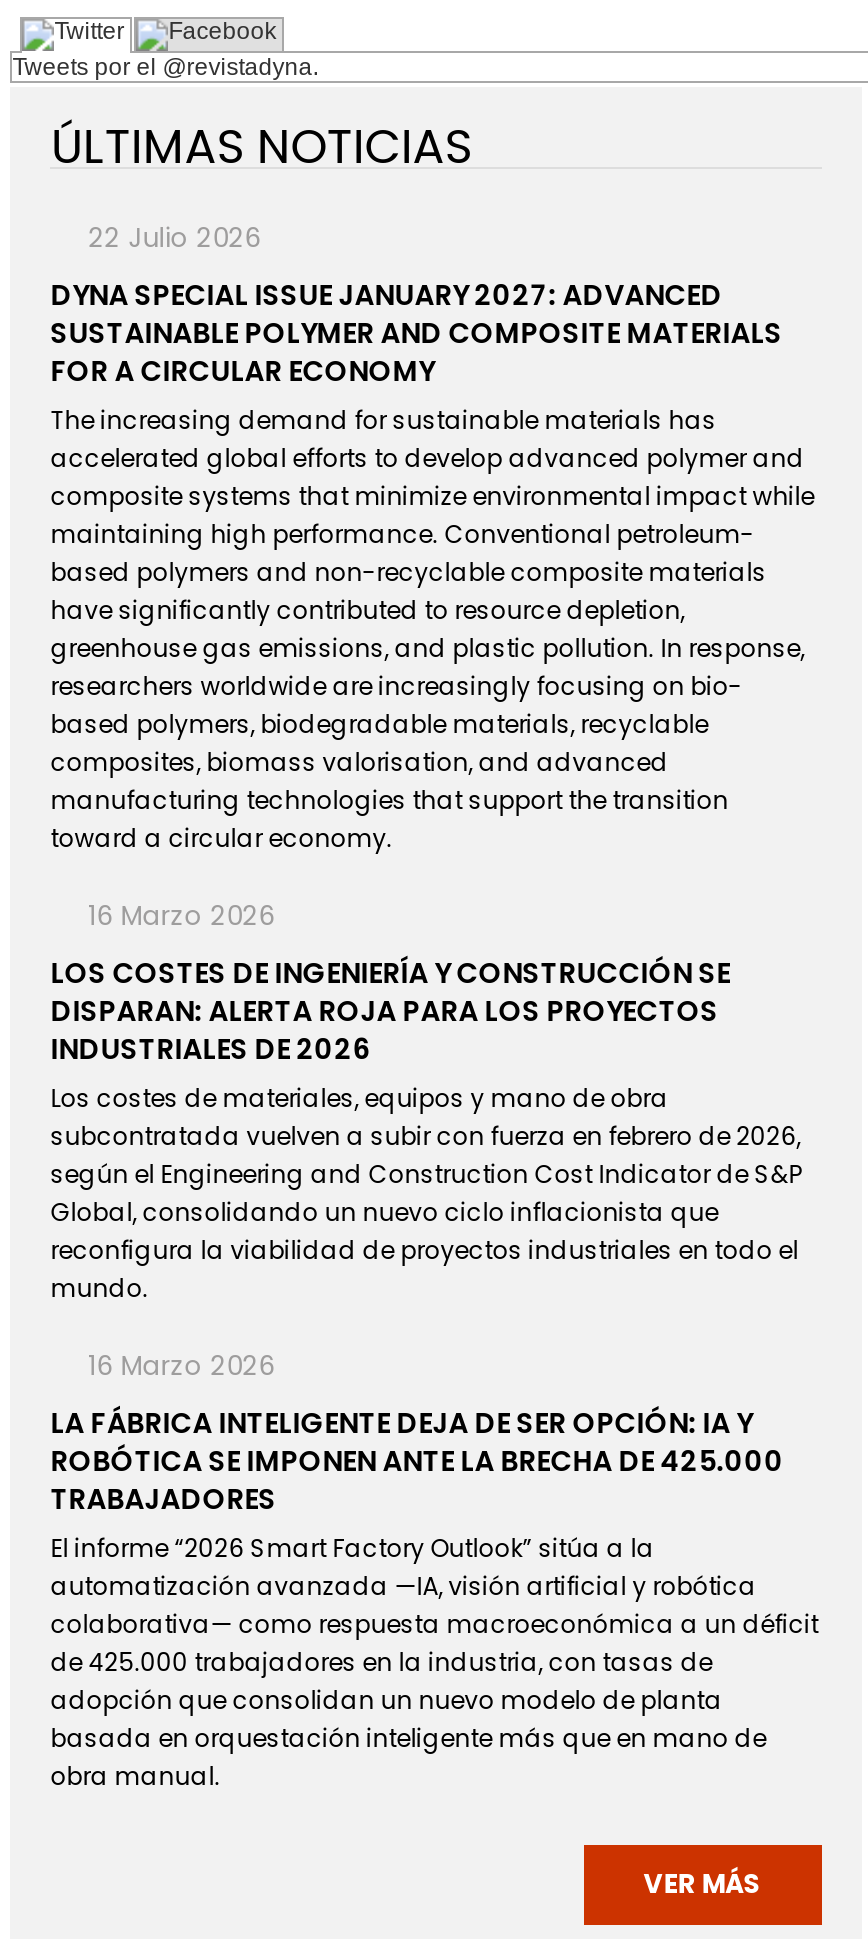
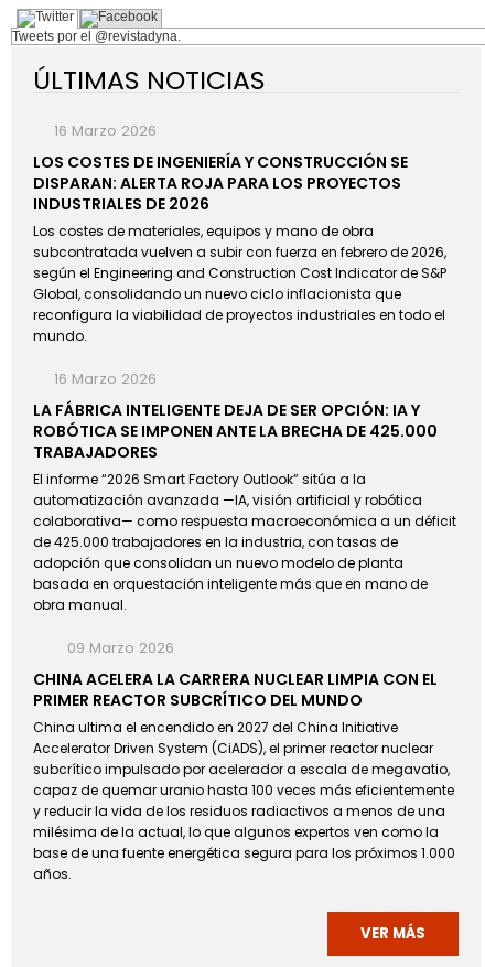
- 22 Julio 2026
- DYNA SPECIAL ISSUE JANUARY 2027: ADVANCED
- SUSTAINABLE POLYMER AND COMPOSITE MATERIALS
- FOR A CIRCULAR ECONOMY
- The increasing demand for sustainable materials has
- accelerated global efforts to develop advanced polymer and
- composite systems that minimize environmental impact while
- maintaining high performance. Conventional petroleum-
- based polymers and non-recyclable composite materials
- have significantly contributed to resource depletion,
- greenhouse gas emissions, and plastic pollution. In response,
- researchers worldwide are increasingly focusing on bio-
- based polymers, biodegradable materials, recyclable
- composites, biomass valorisation, and advanced
- manufacturing technologies that support the transition
- toward a circular economy.

moved up: 16 Marzo 2026 | LOS COSTES DE INGENIERÍA Y CONSTRUCCIÓN SE | DISPARAN: ALERTA ROJA PARA LOS PROYECTOS | ... | basada en orquestación inteligente más que en mano de | obra manual.

+ 09 Marzo 2026
+ CHINA ACELERA LA CARRERA NUCLEAR LIMPIA CON EL
+ PRIMER REACTOR SUBCRÍTICO DEL MUNDO
+ China ultima el encendido en 2027 del China Initiative
+ Accelerator Driven System (CiADS), el primer reactor nuclear
+ subcrítico impulsado por acelerador a escala de megavatio,
+ capaz de quemar uranio hasta 100 veces más eficientemente
+ y reducir la vida de los residuos radiactivos a menos de una
+ milésima de la actual, lo que algunos expertos ven como la
+ base de una fuente energética segura para los próximos 1.000
+ años.
